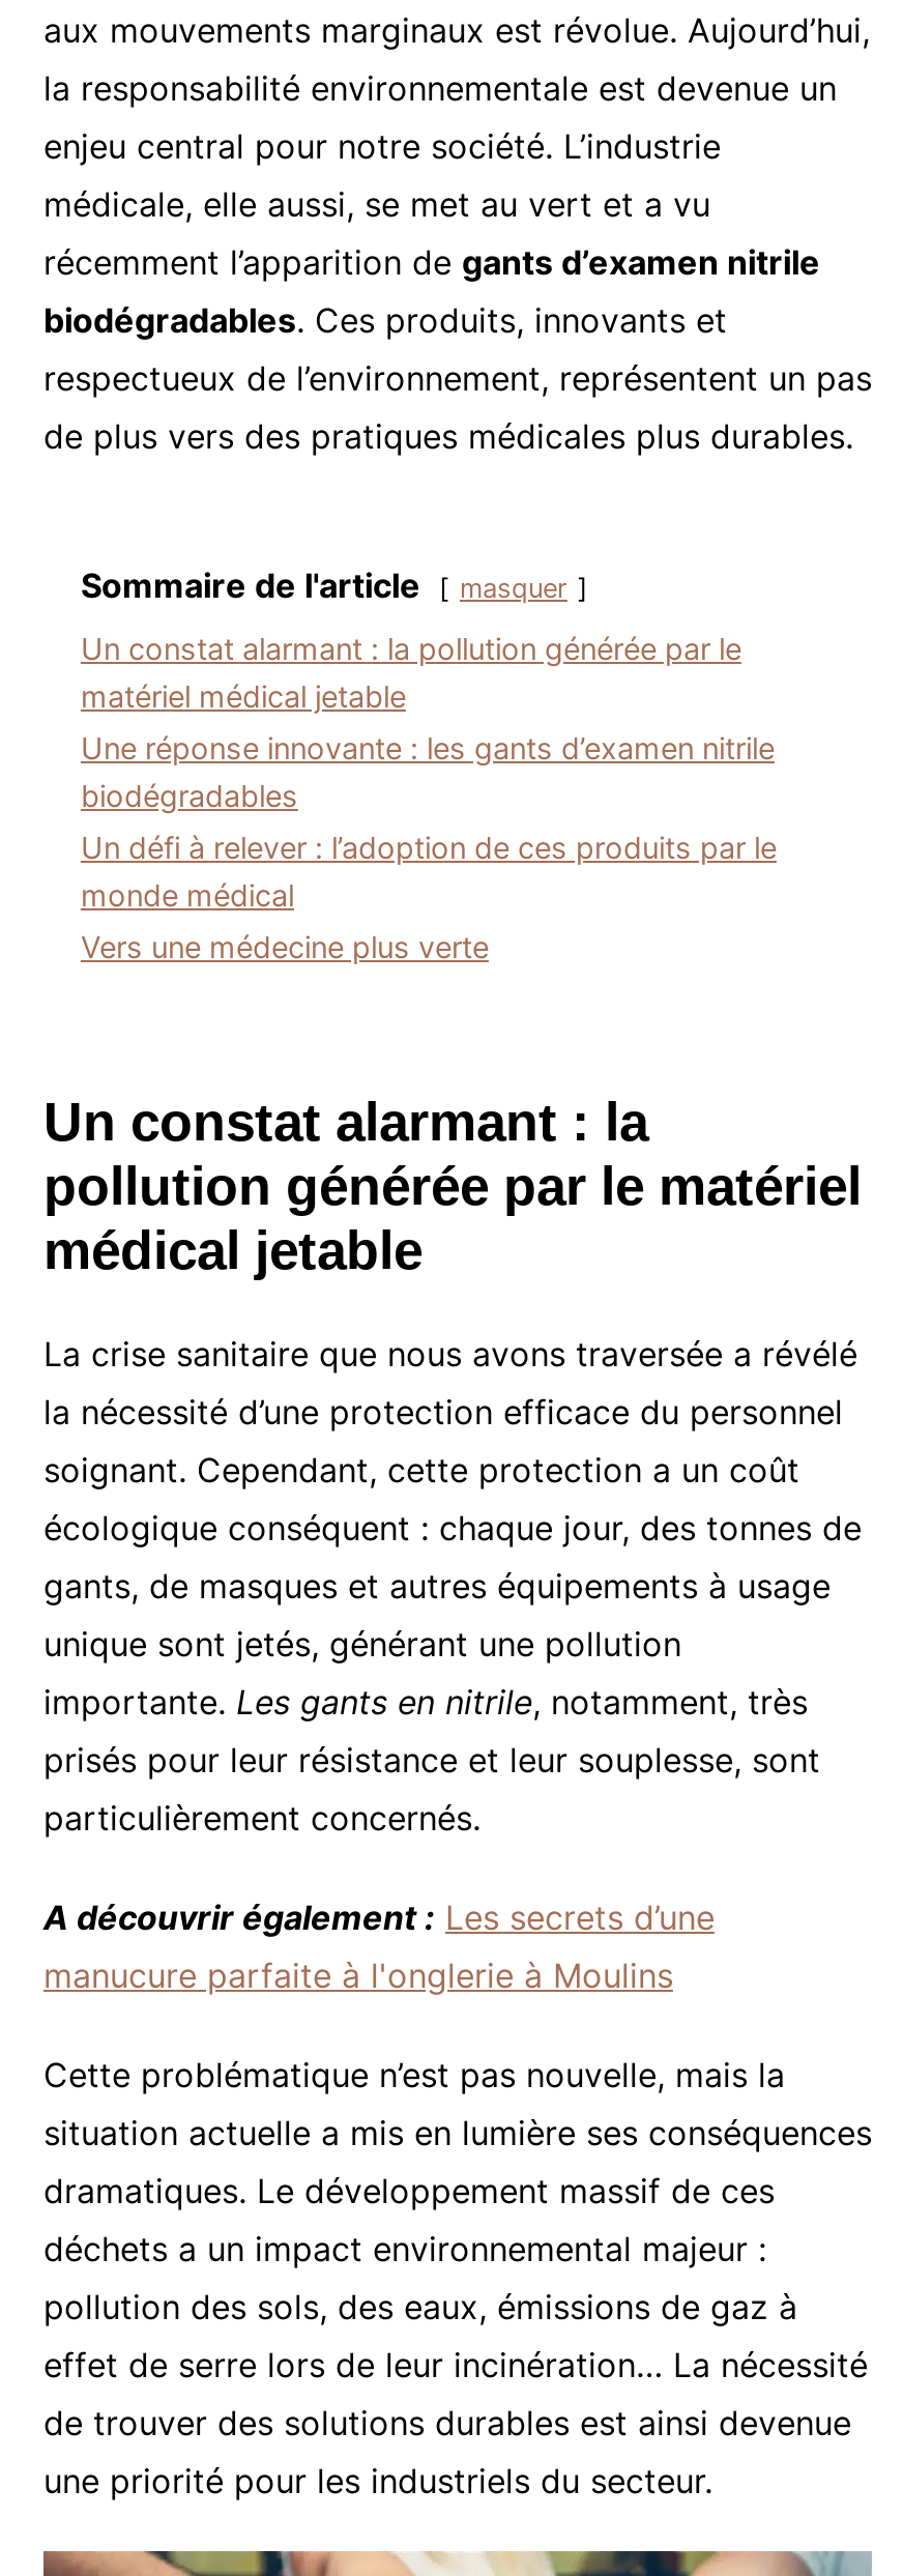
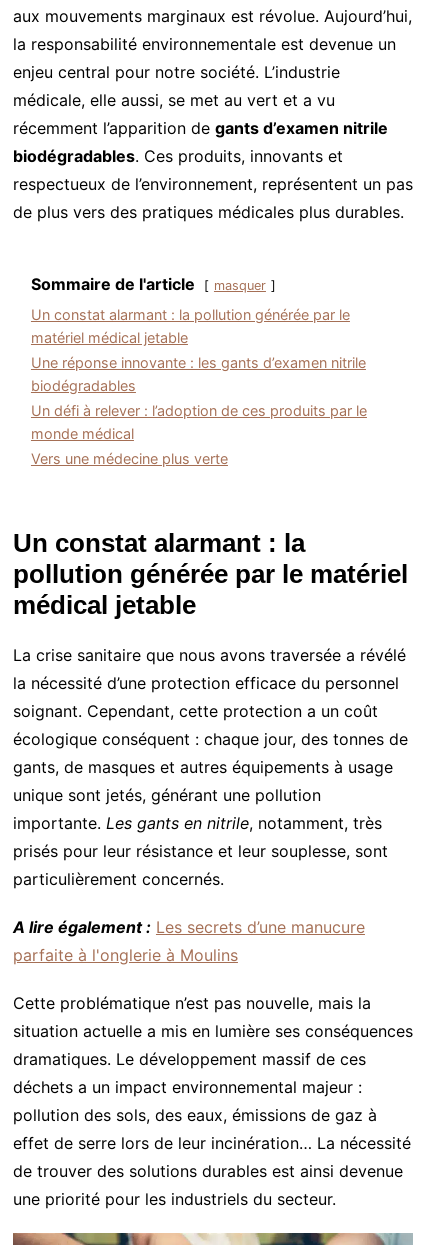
- A découvrir également : Les secrets d’une
- manucure parfaite à l'onglerie à Moulins
+ A lire également : Les secrets d’une manucure
+ parfaite à l'onglerie à Moulins
